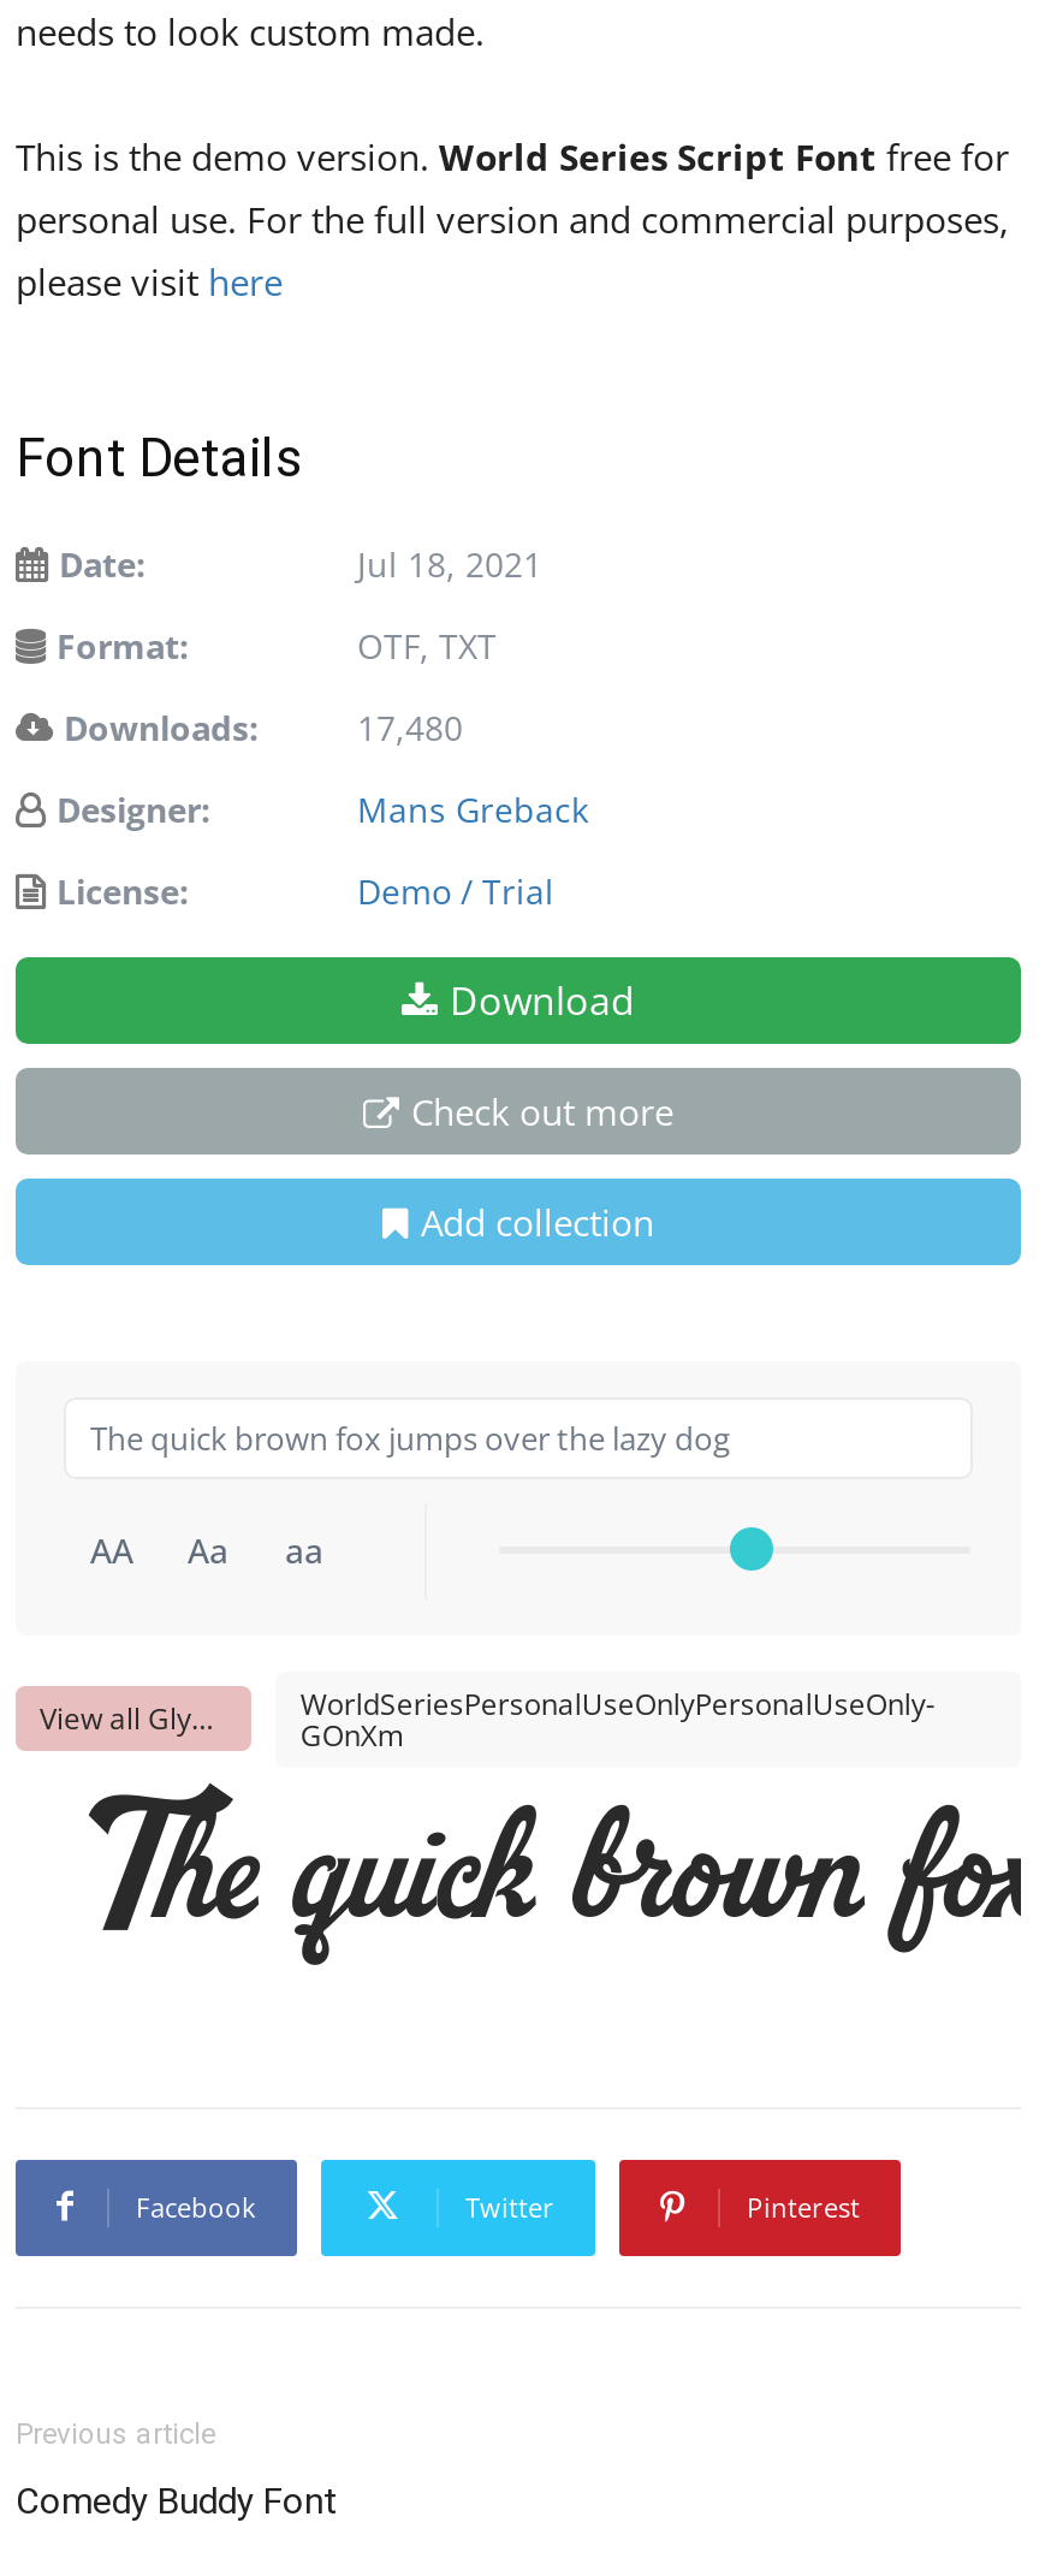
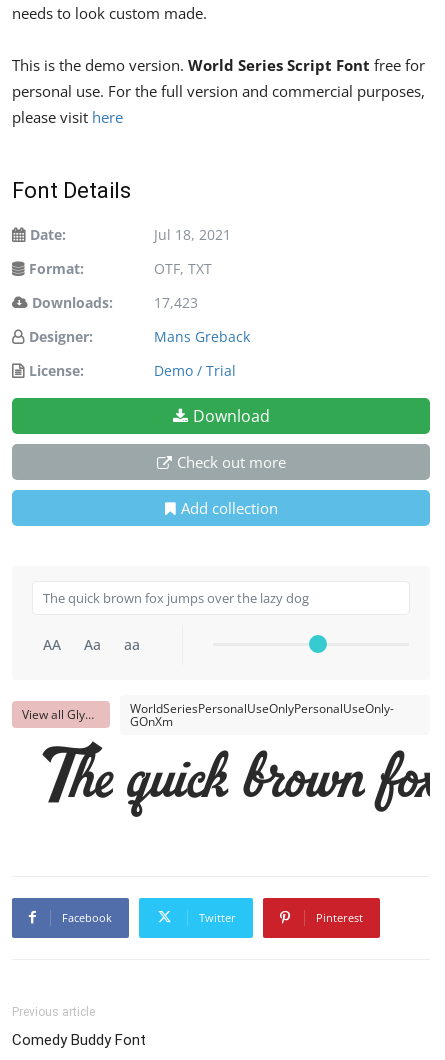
- 17,480
+ 17,423
